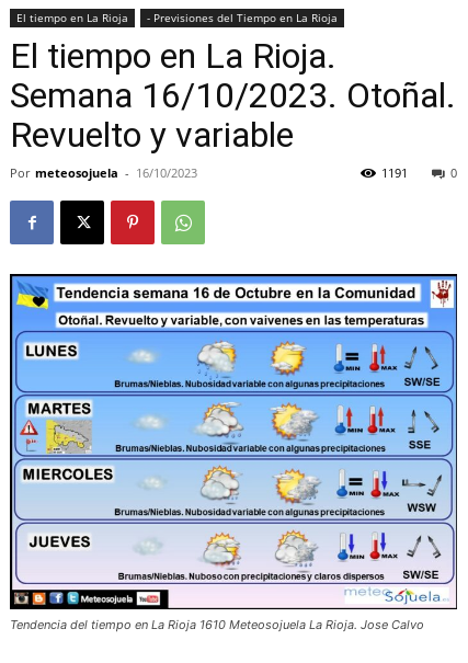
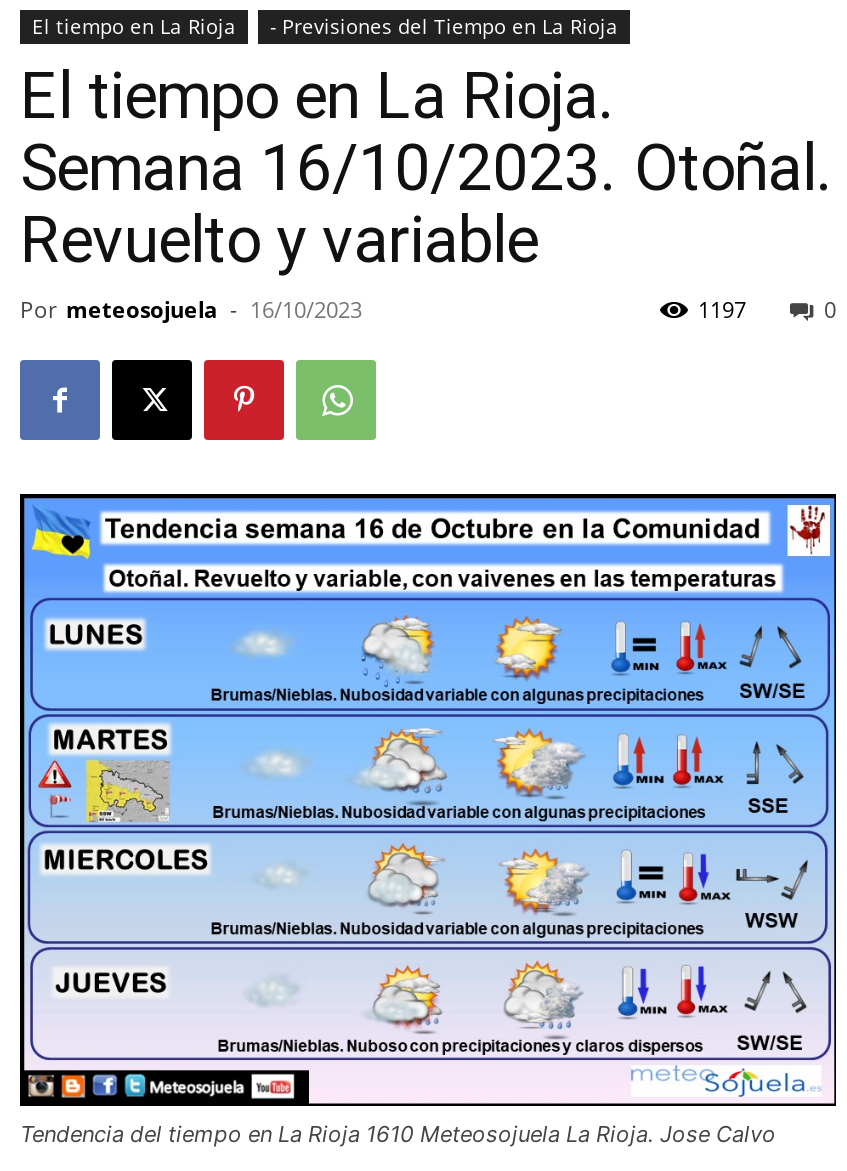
- 1191
+ 1197
